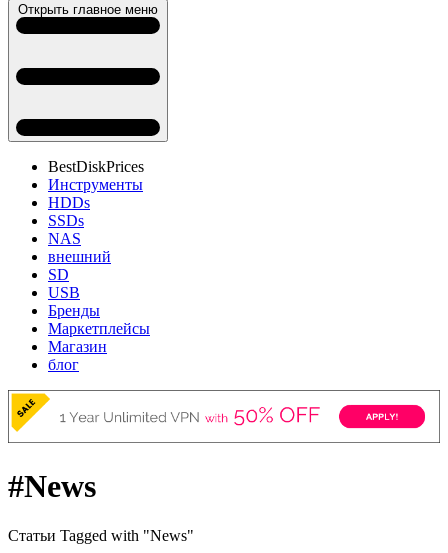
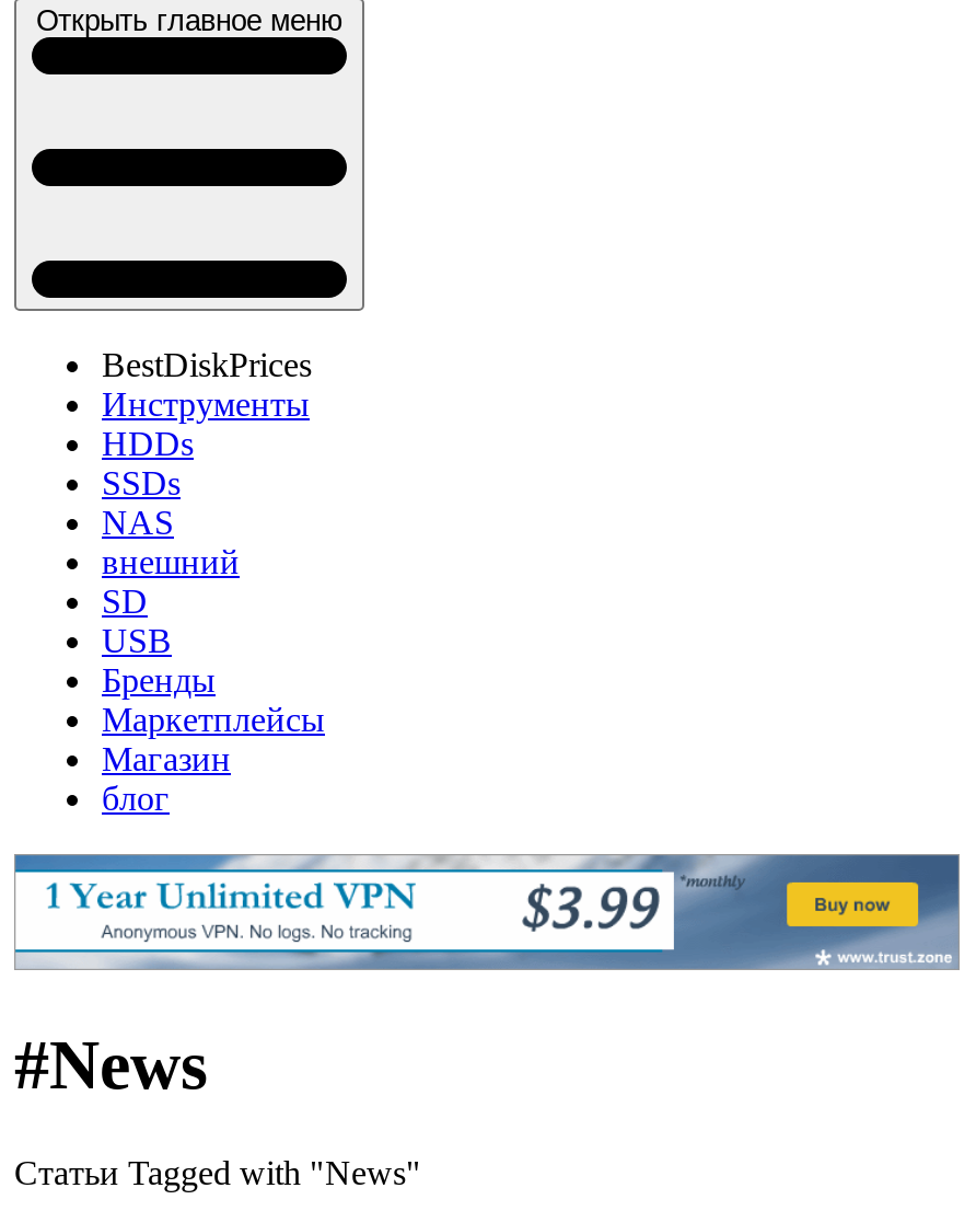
- [image]
+ [image]
